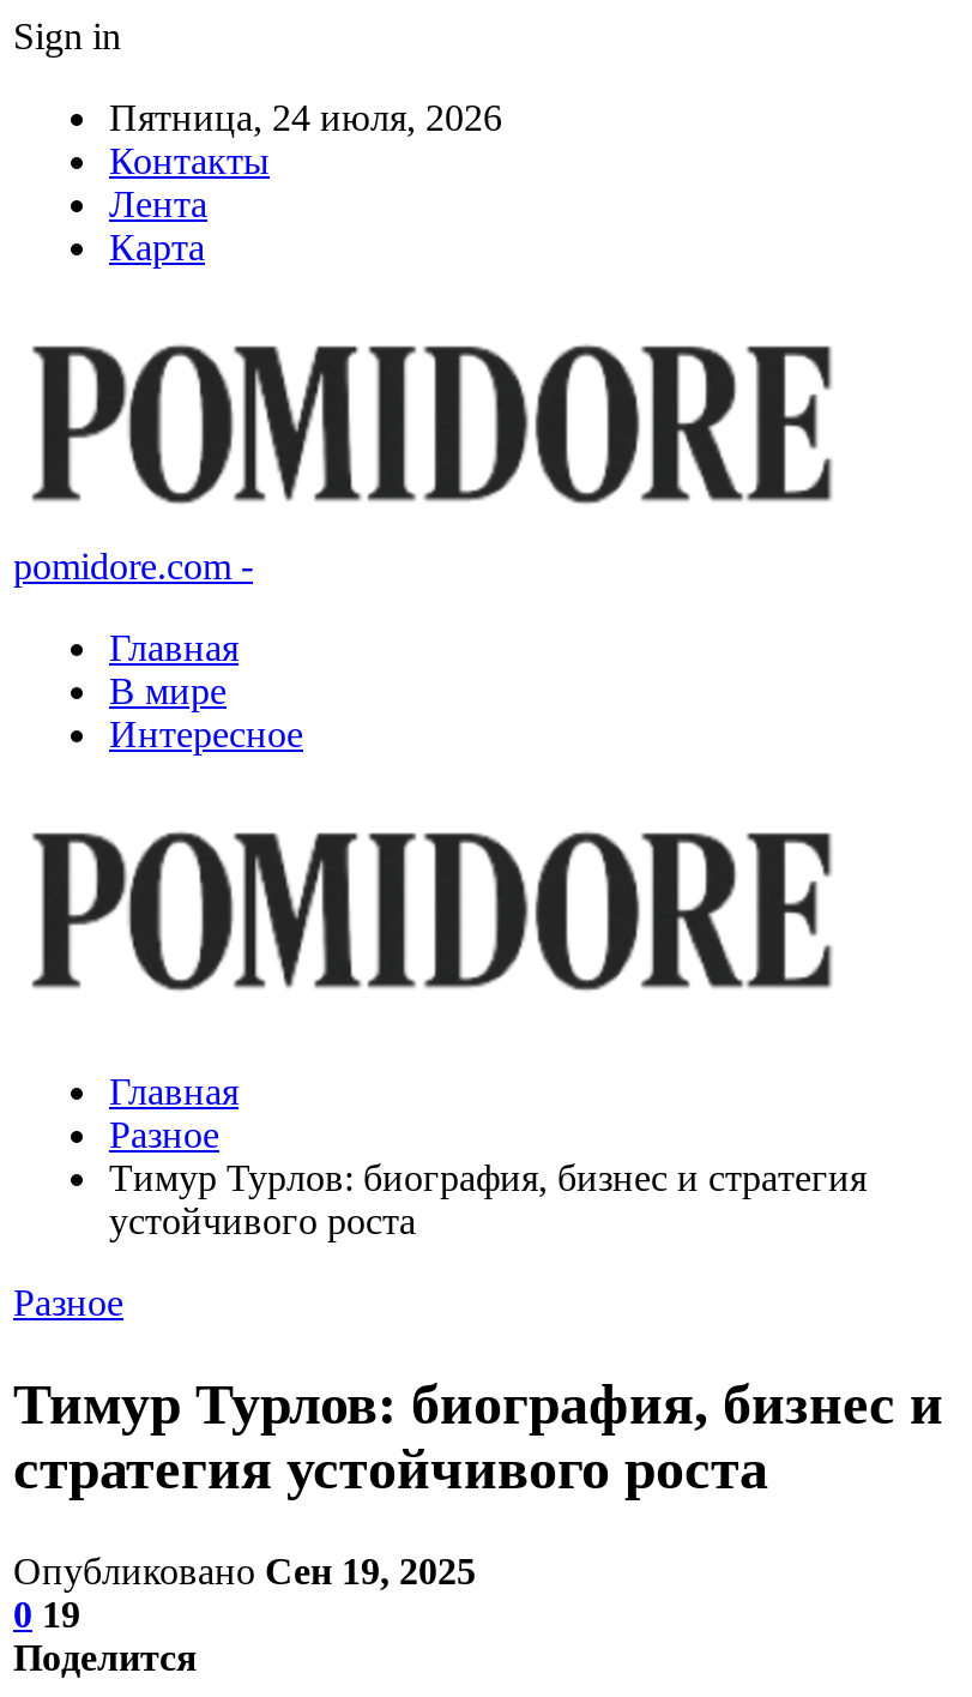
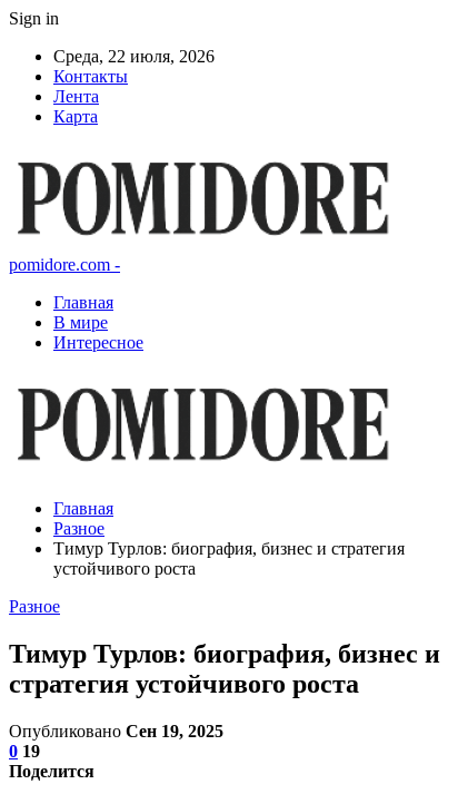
- Пятница, 24 июля, 2026
+ Среда, 22 июля, 2026
